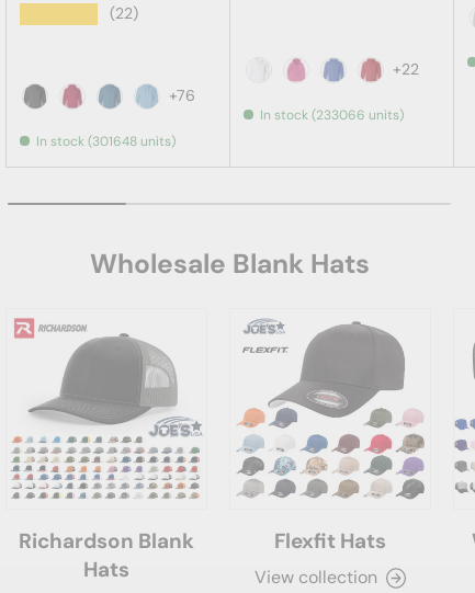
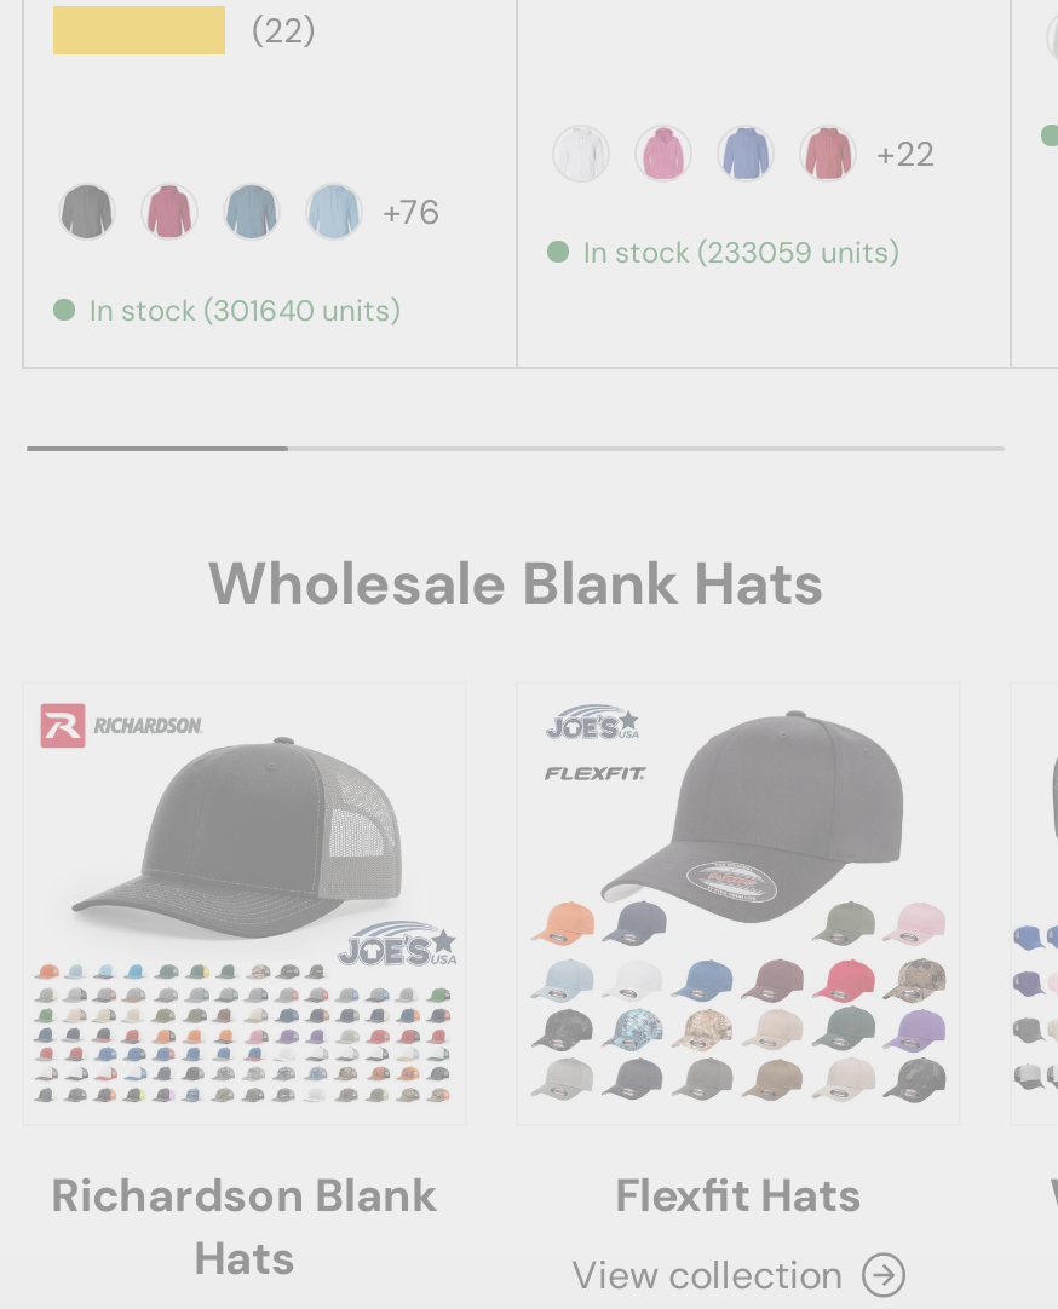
- In stock (233066 units)
+ In stock (233059 units)

- In stock (301648 units)
+ In stock (301640 units)
